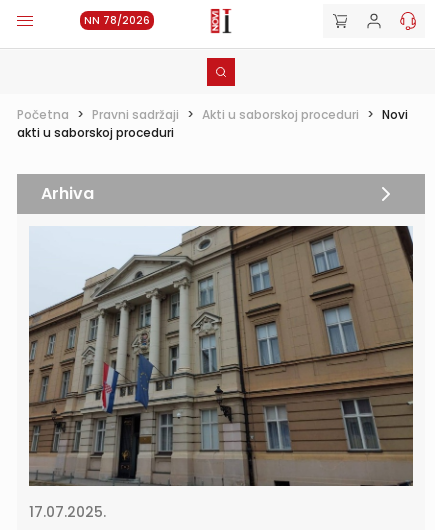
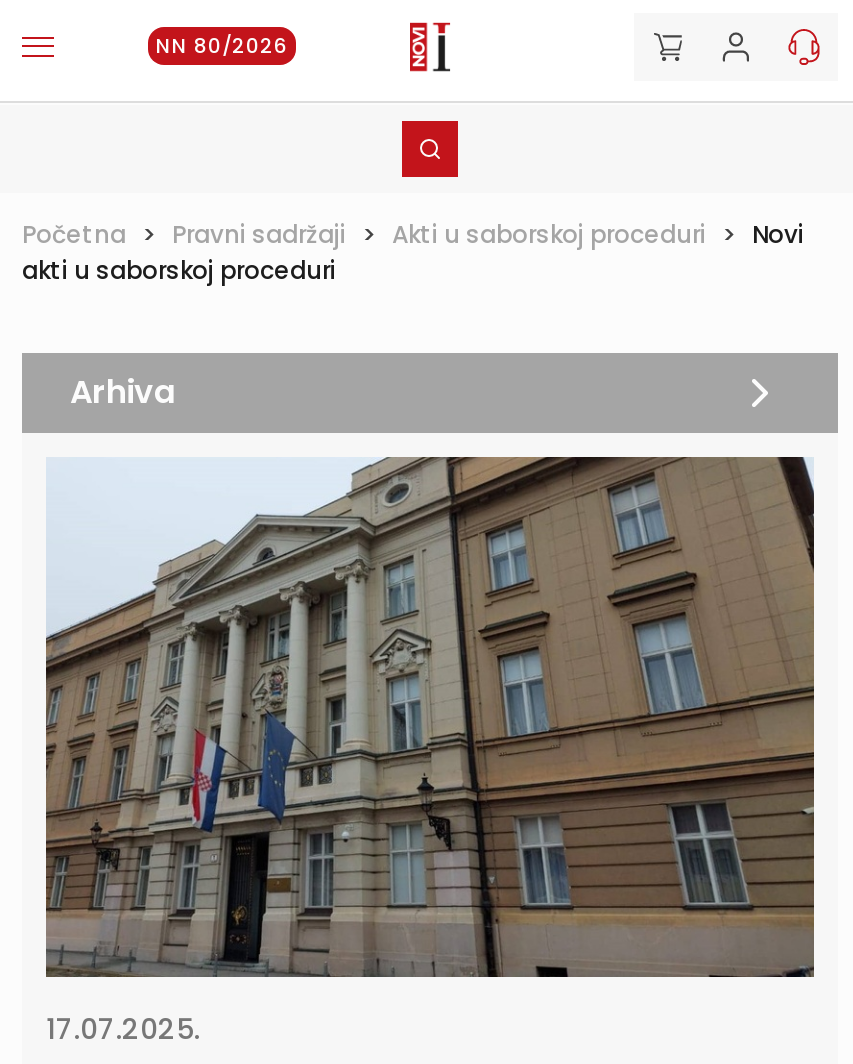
- NN 78/2026
+ NN 80/2026
